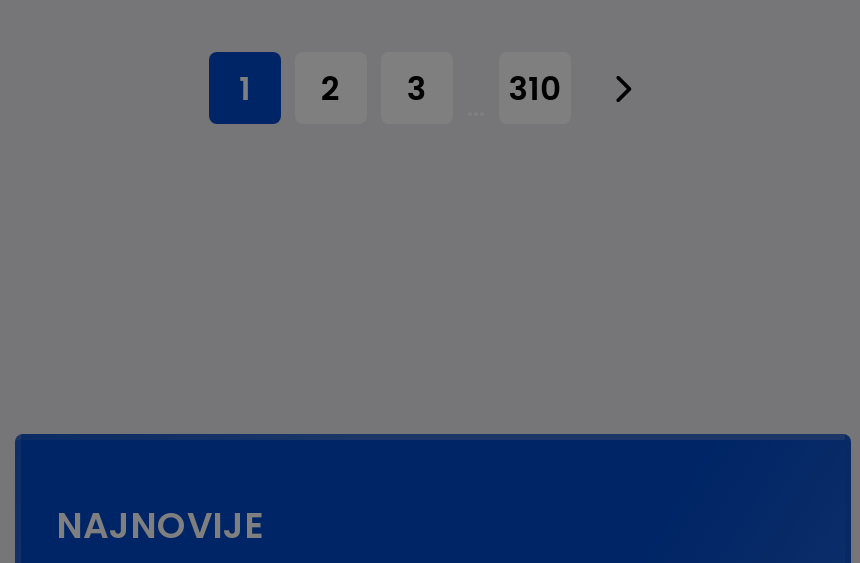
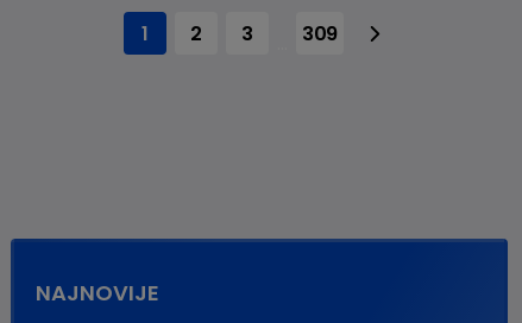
- 1 2 3 ... 310
+ 1 2 3 ... 309
